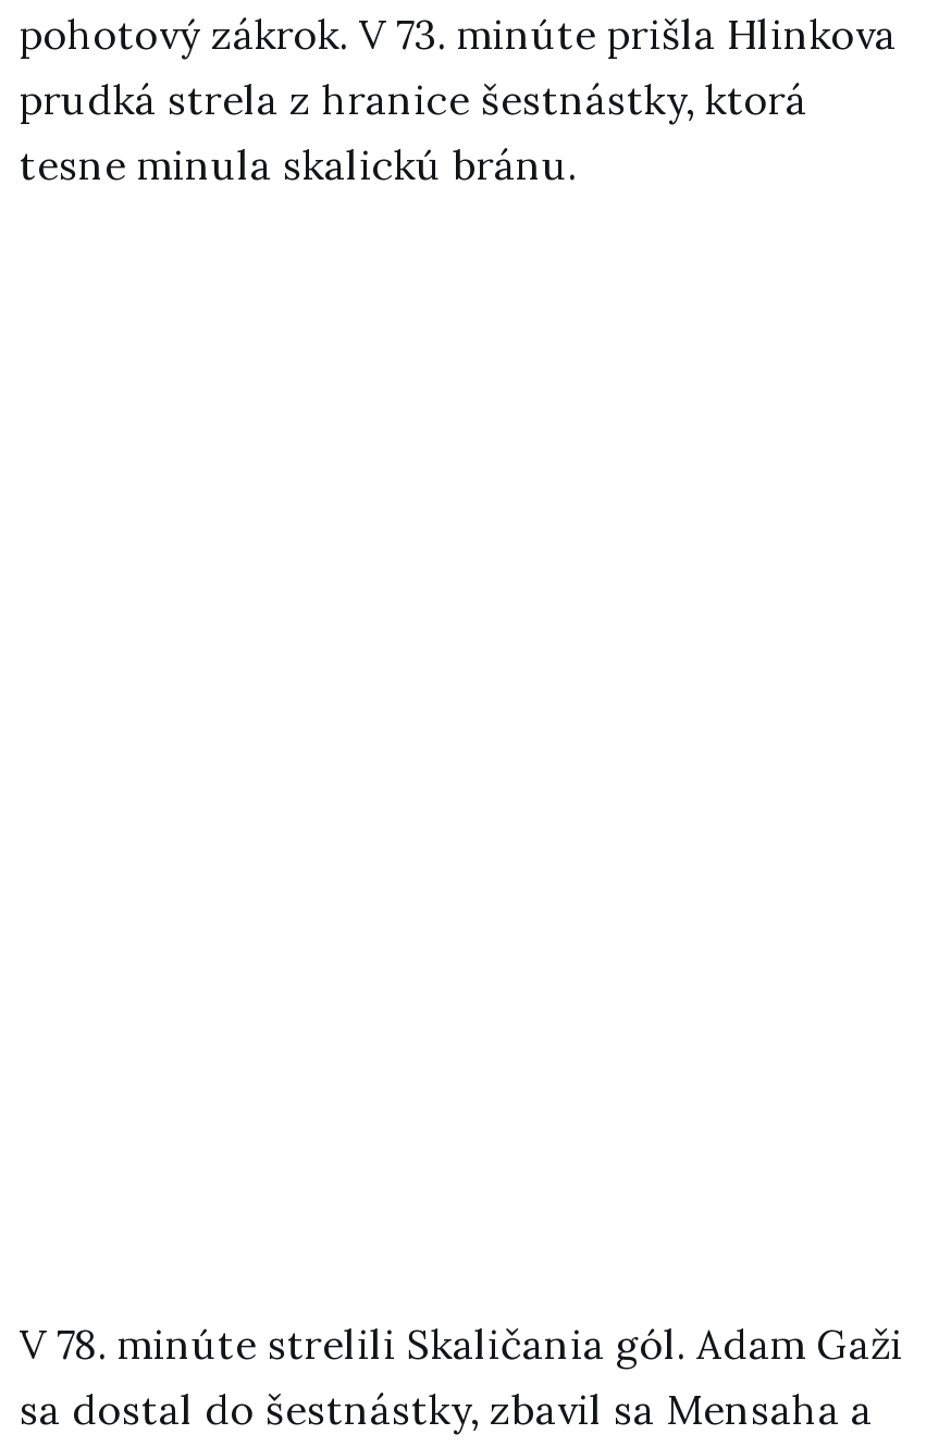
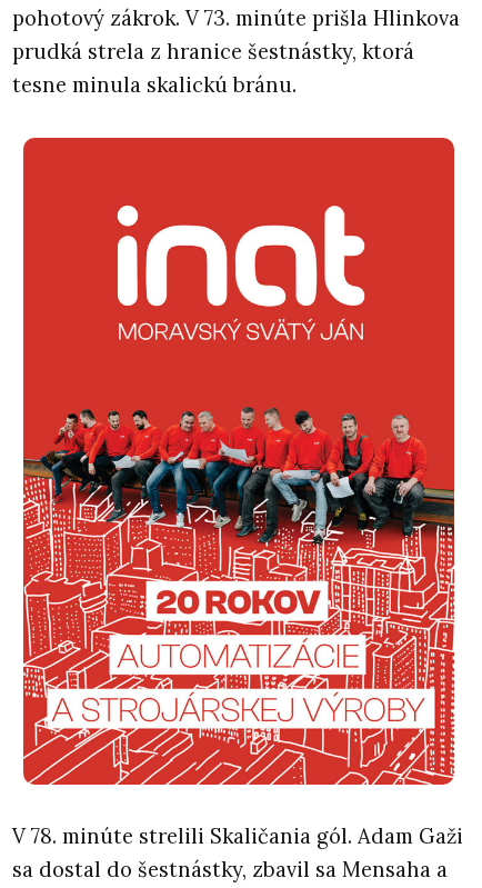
+ [image]
